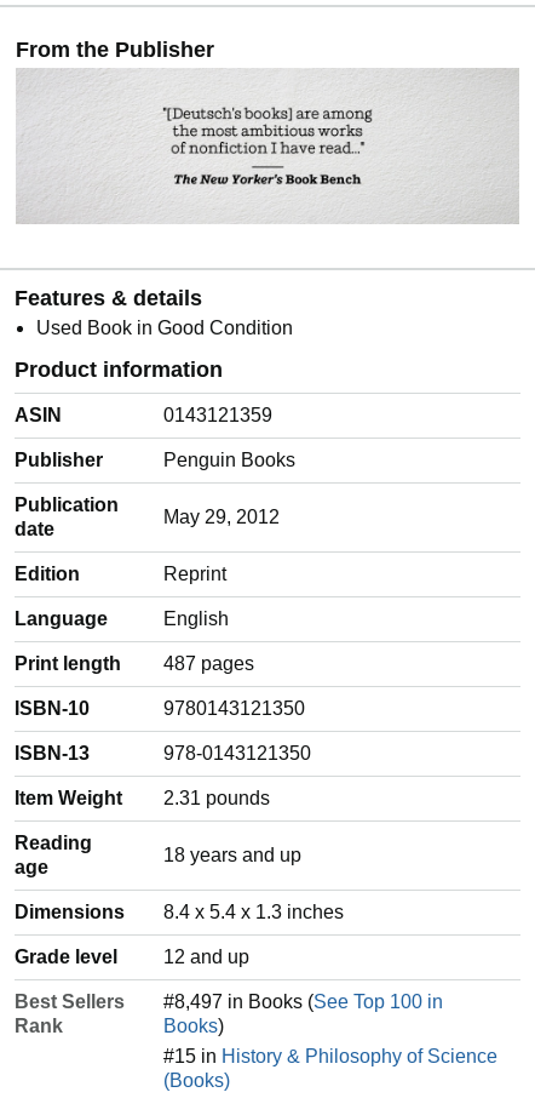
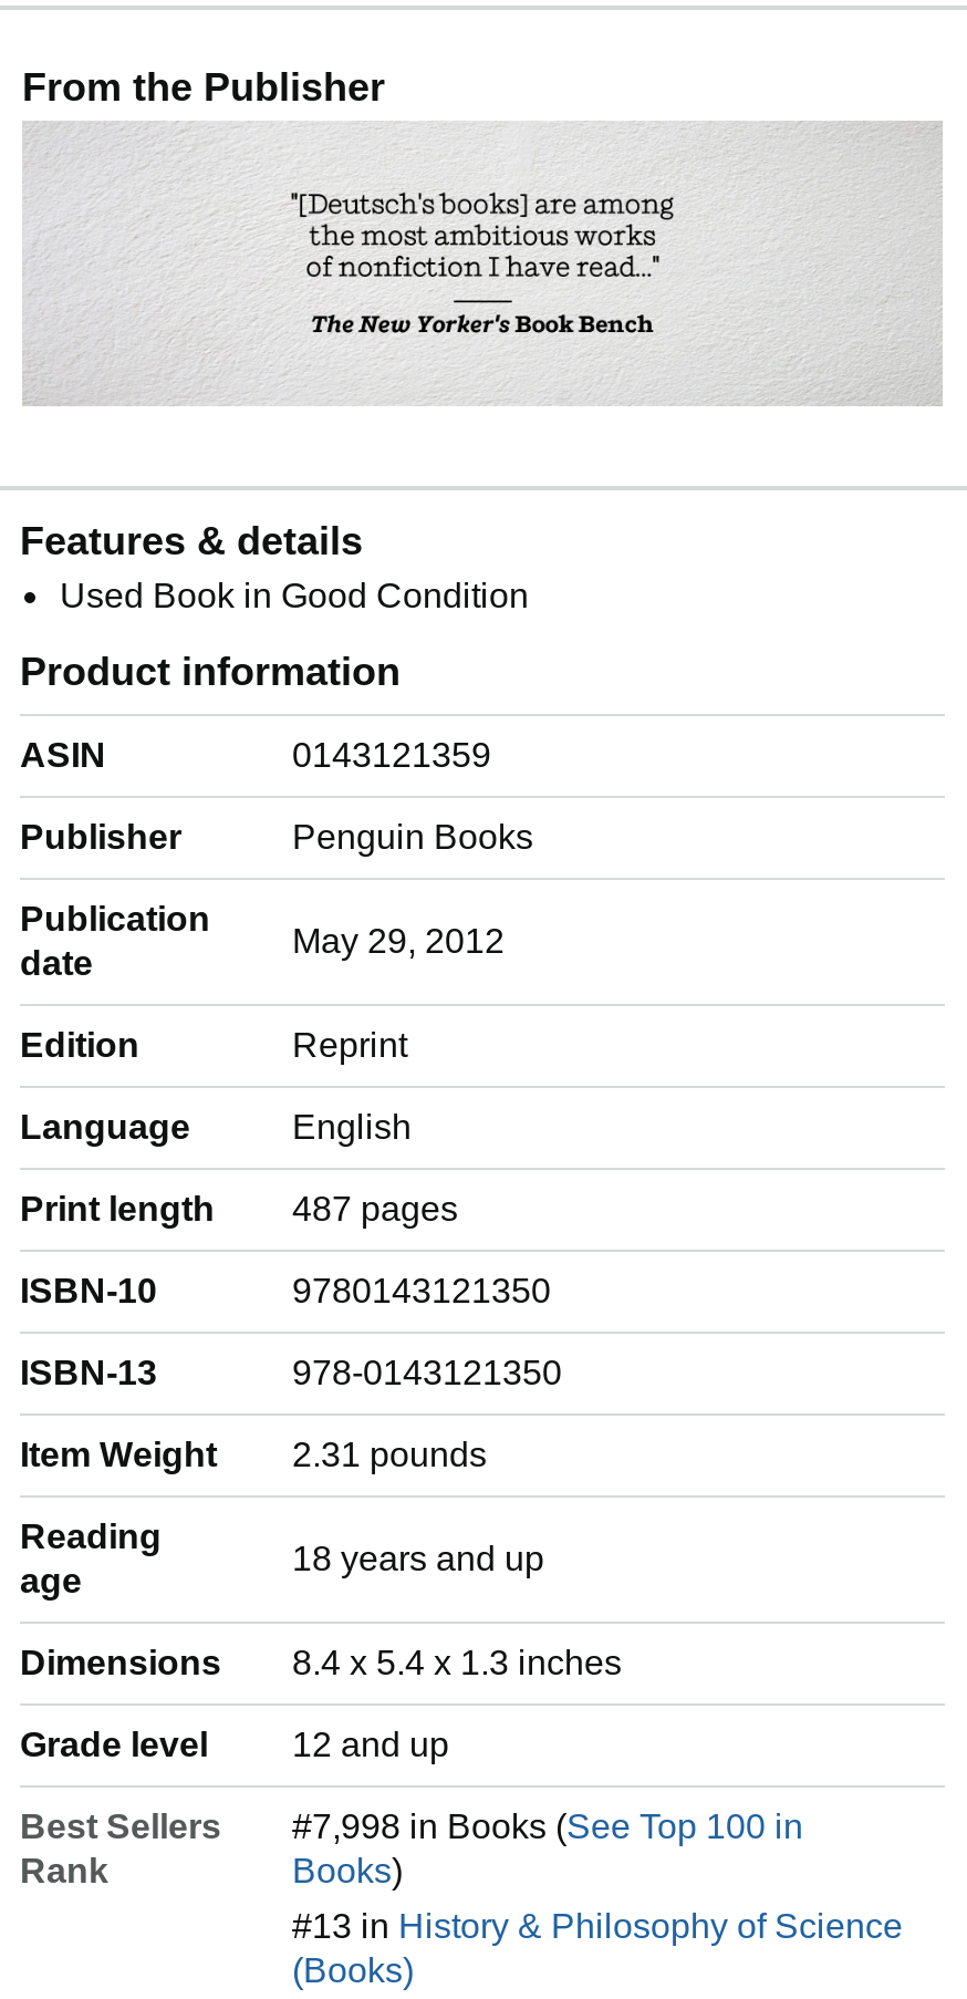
- #8,497 in Books (See Top 100 in
+ #7,998 in Books (See Top 100 in

- #15 in History & Philosophy of Science
+ #13 in History & Philosophy of Science
